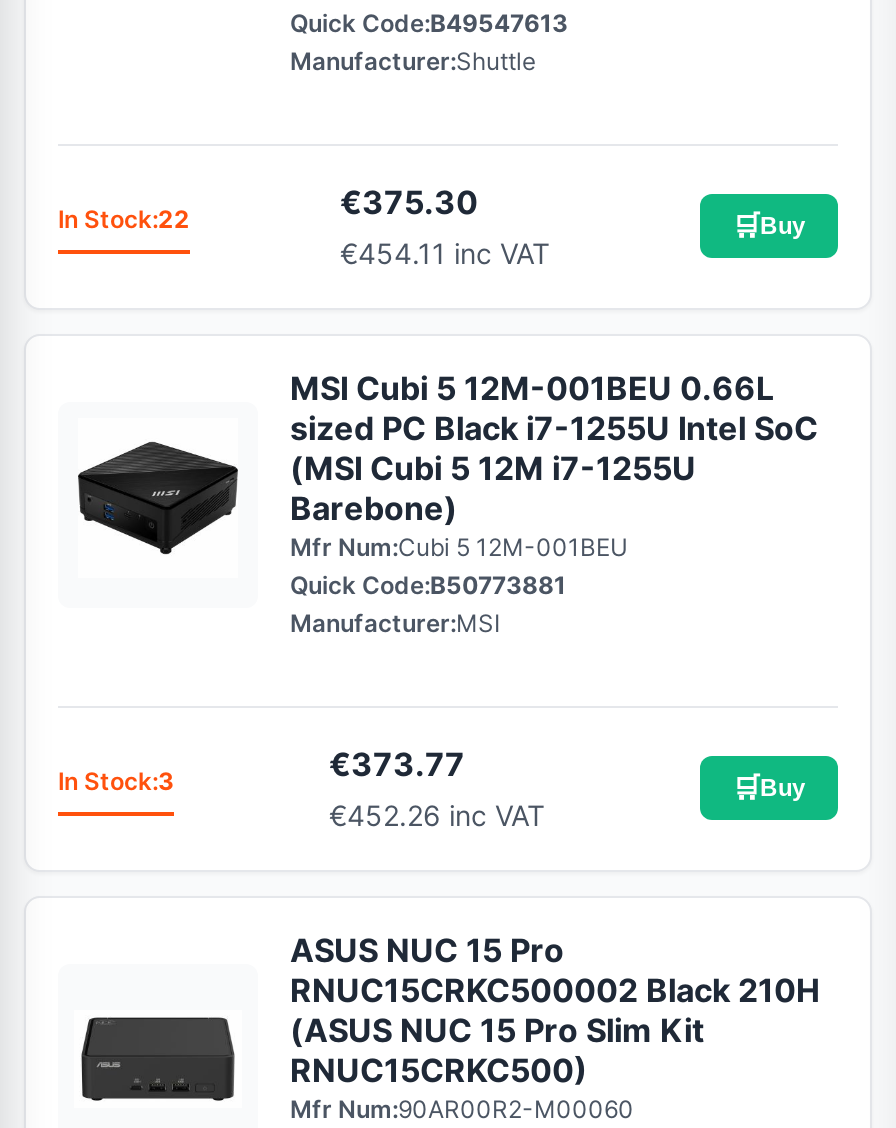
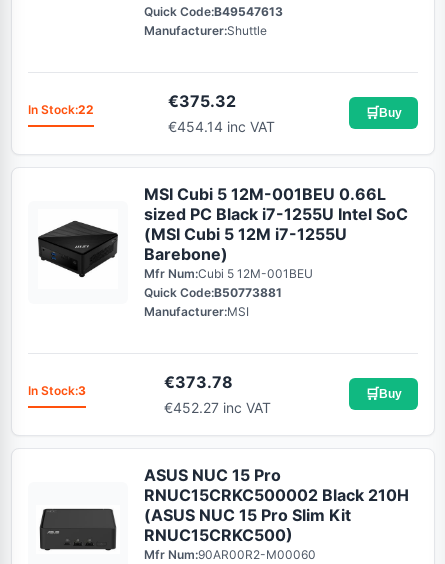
- €375.30
+ €375.32

- €454.11 inc VAT
+ €454.14 inc VAT

- €373.77
+ €373.78

- €452.26 inc VAT
+ €452.27 inc VAT
